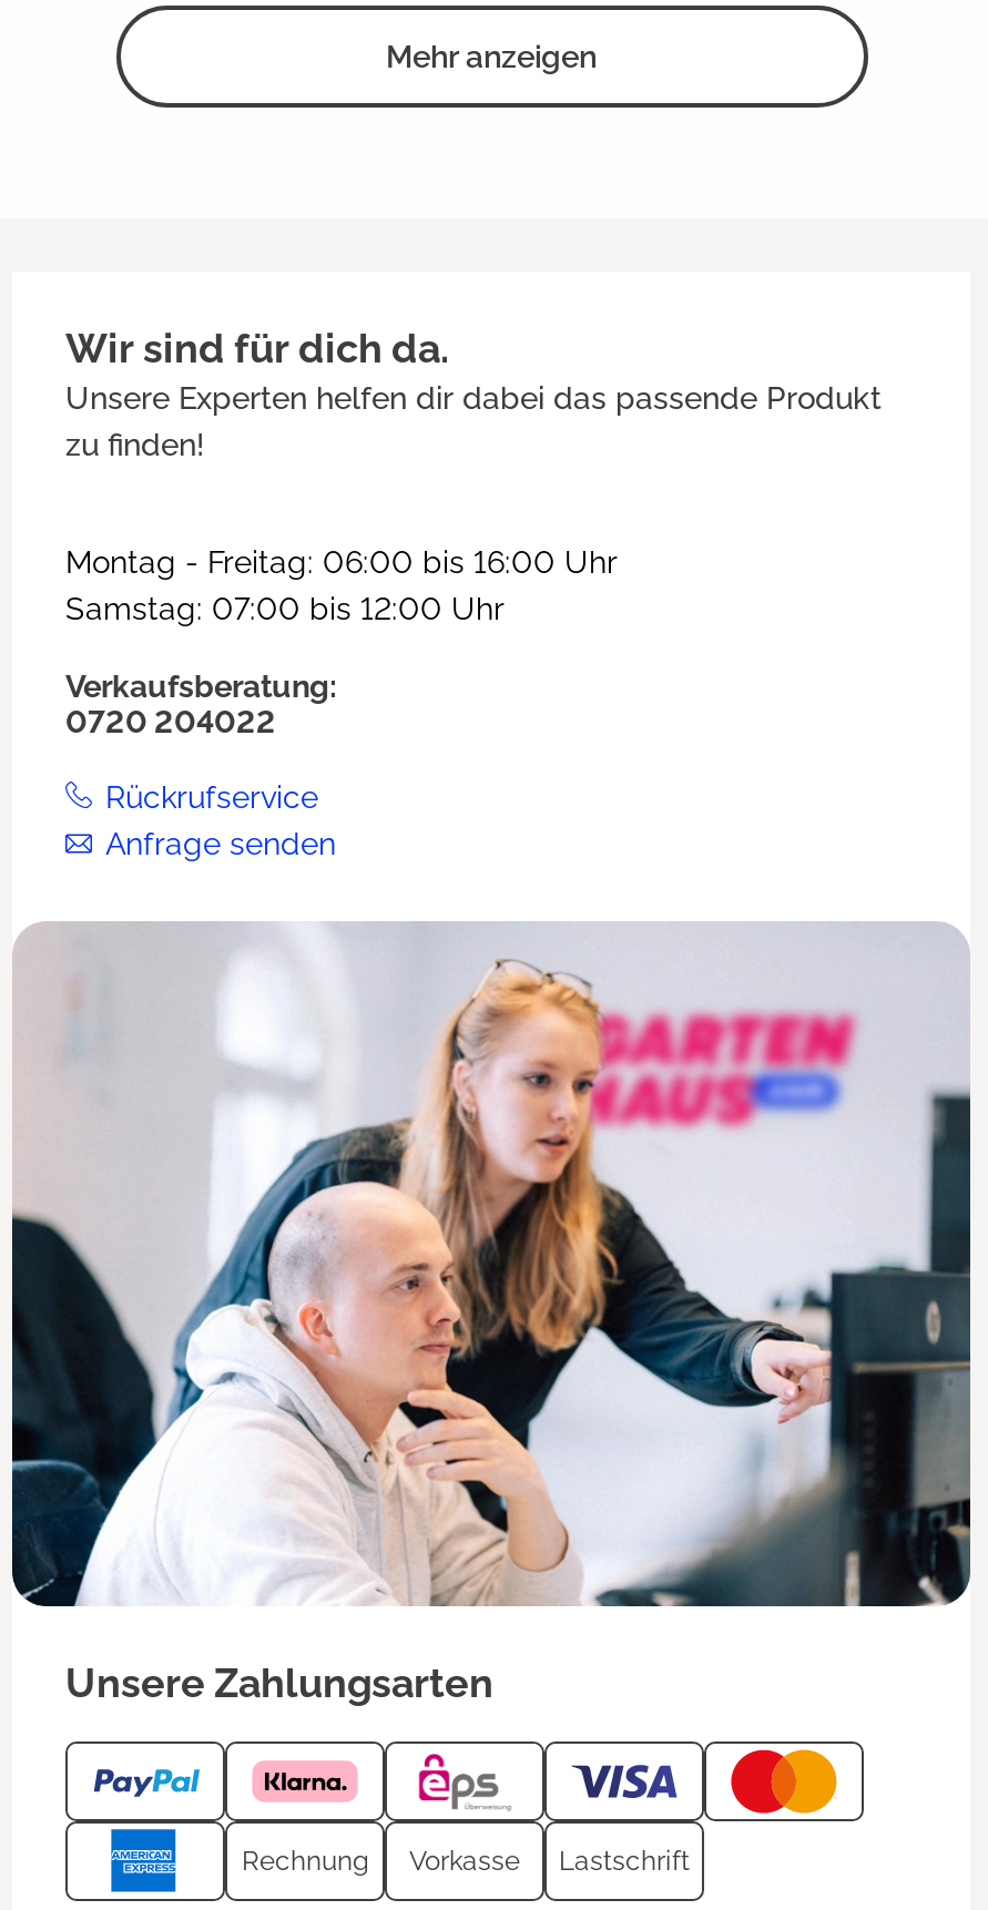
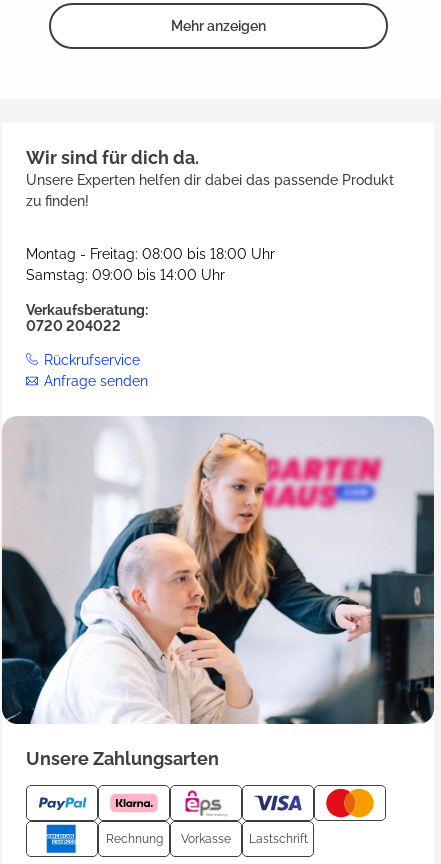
- Montag - Freitag: 06:00 bis 16:00 Uhr
+ Montag - Freitag: 08:00 bis 18:00 Uhr

- Samstag: 07:00 bis 12:00 Uhr
+ Samstag: 09:00 bis 14:00 Uhr
